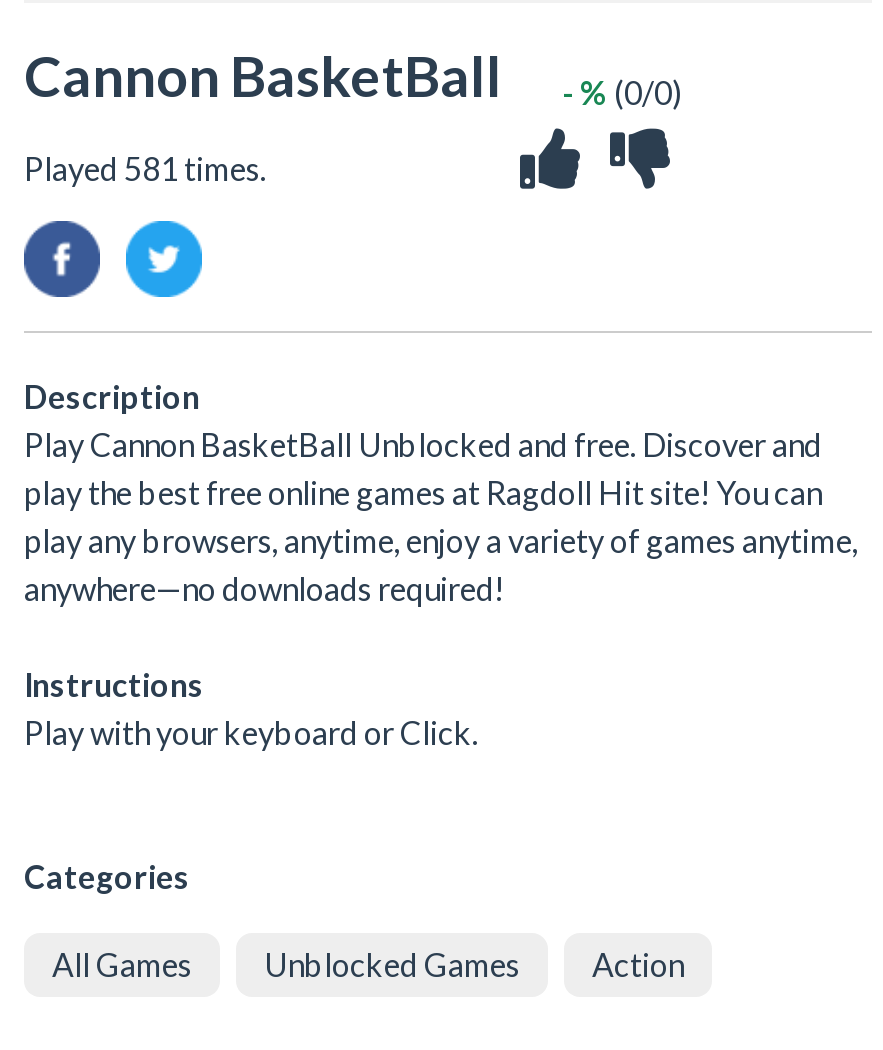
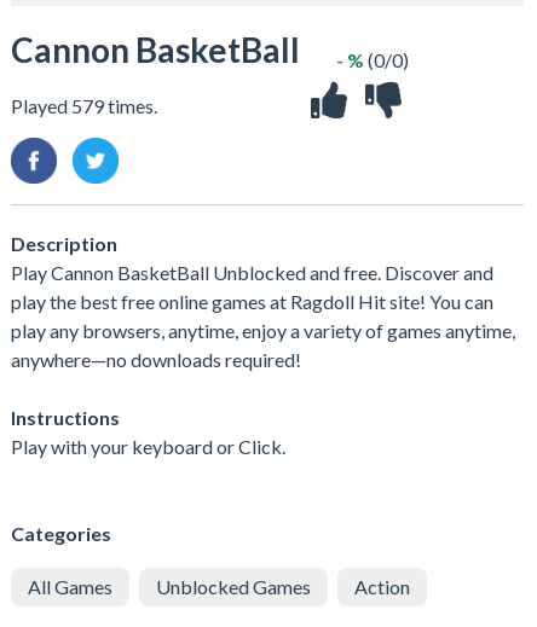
- Played 581 times.
+ Played 579 times.
